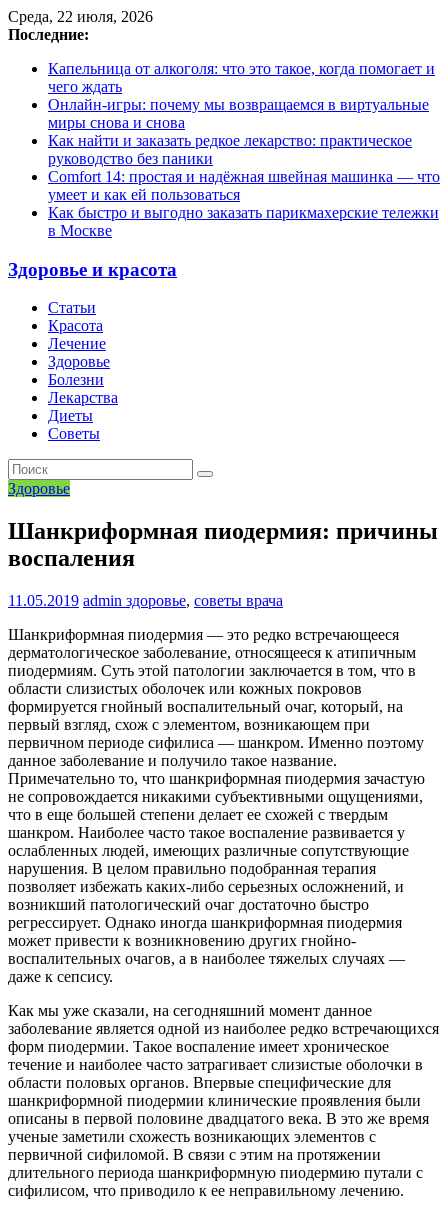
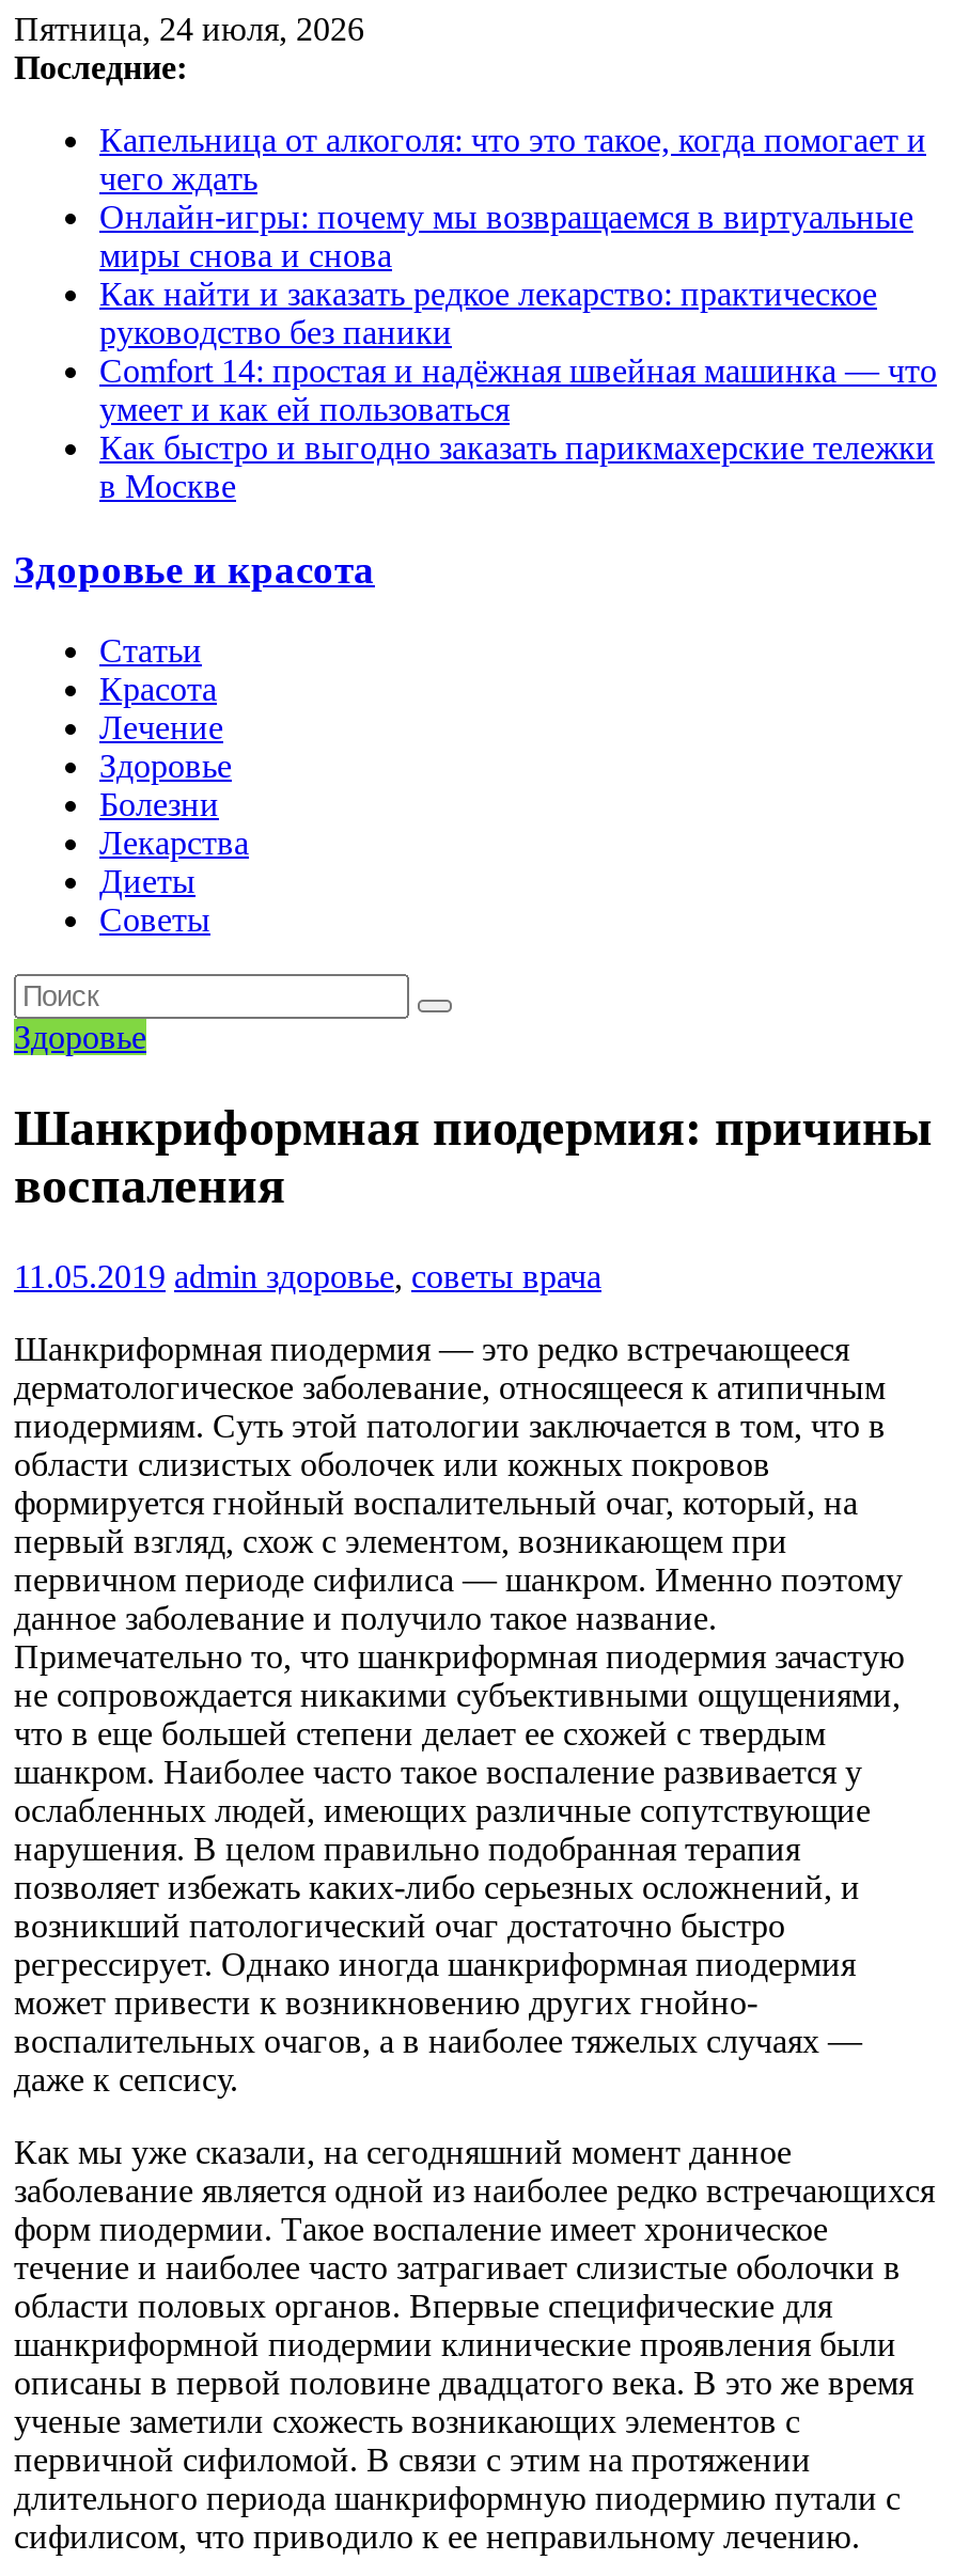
- Среда, 22 июля, 2026
+ Пятница, 24 июля, 2026
